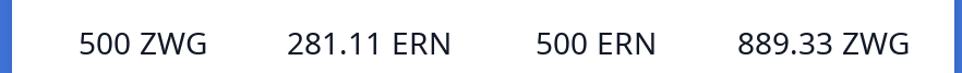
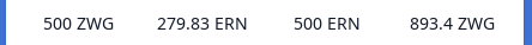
- 281.11 ERN
+ 279.83 ERN

- 889.33 ZWG
+ 893.4 ZWG
